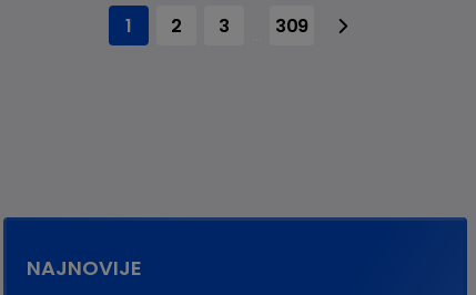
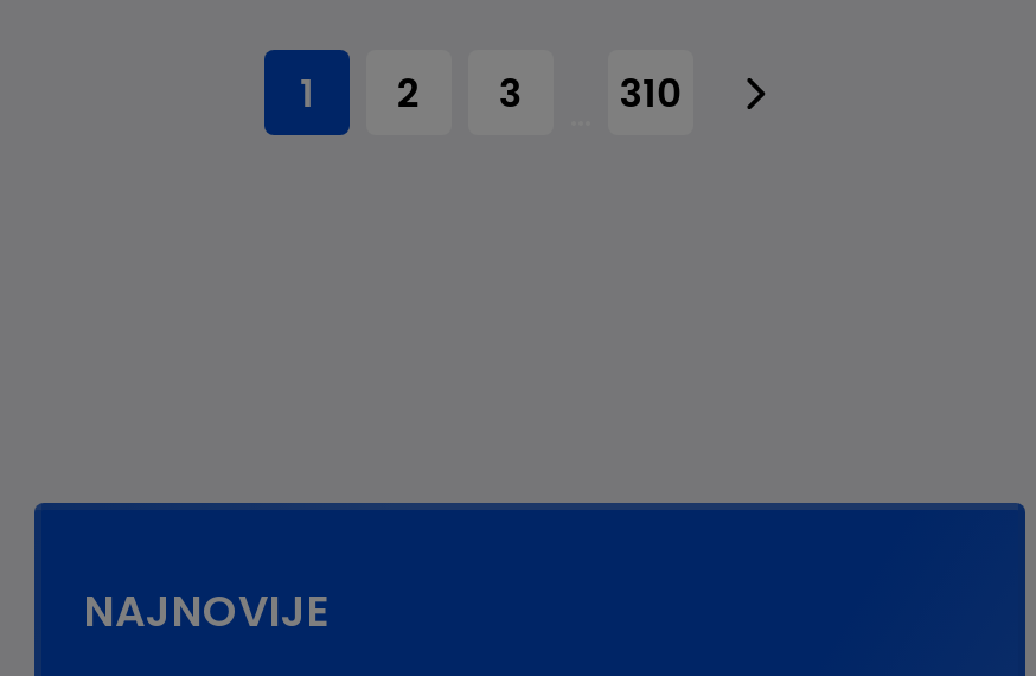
- 1 2 3 ... 309
+ 1 2 3 ... 310
